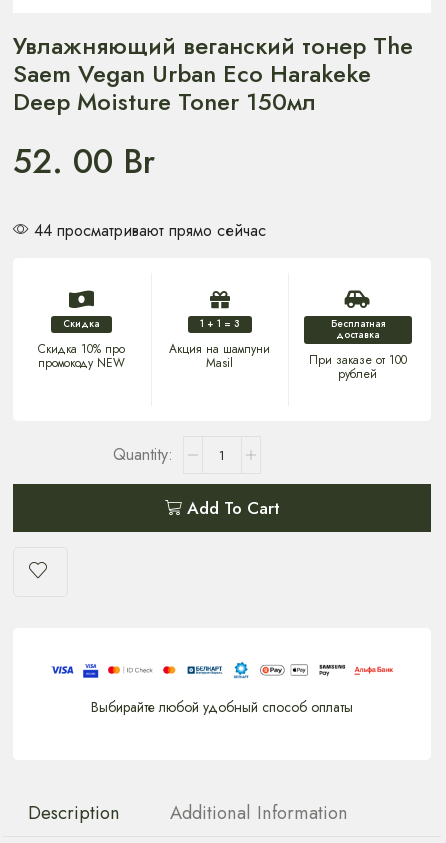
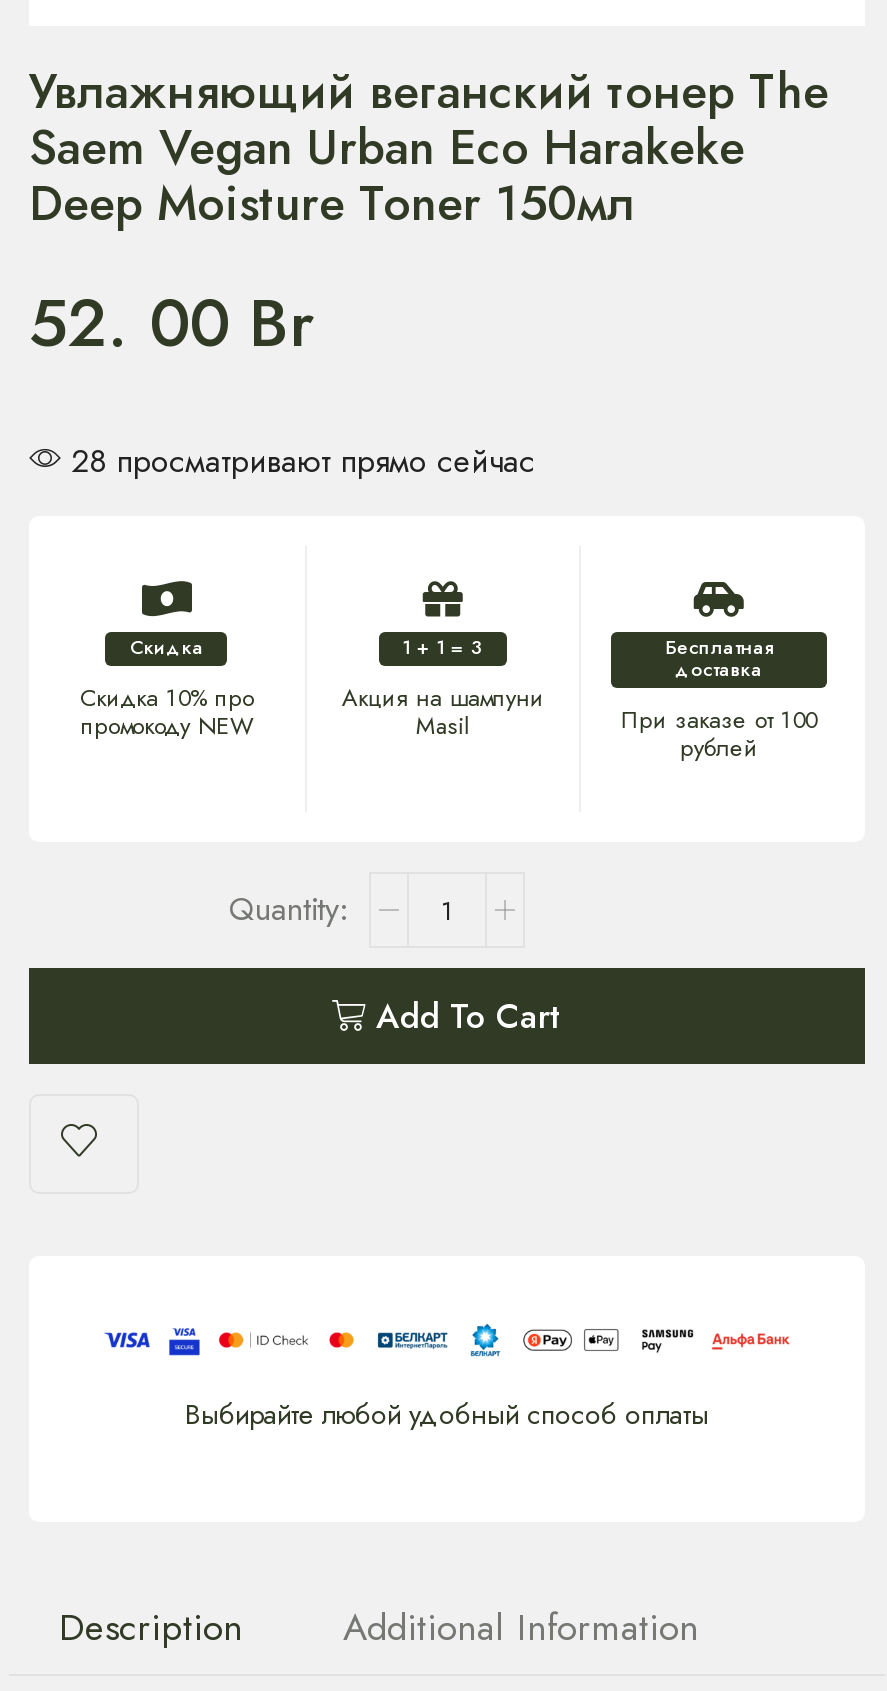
- 44 просматривают прямо сейчас
+ 28 просматривают прямо сейчас
